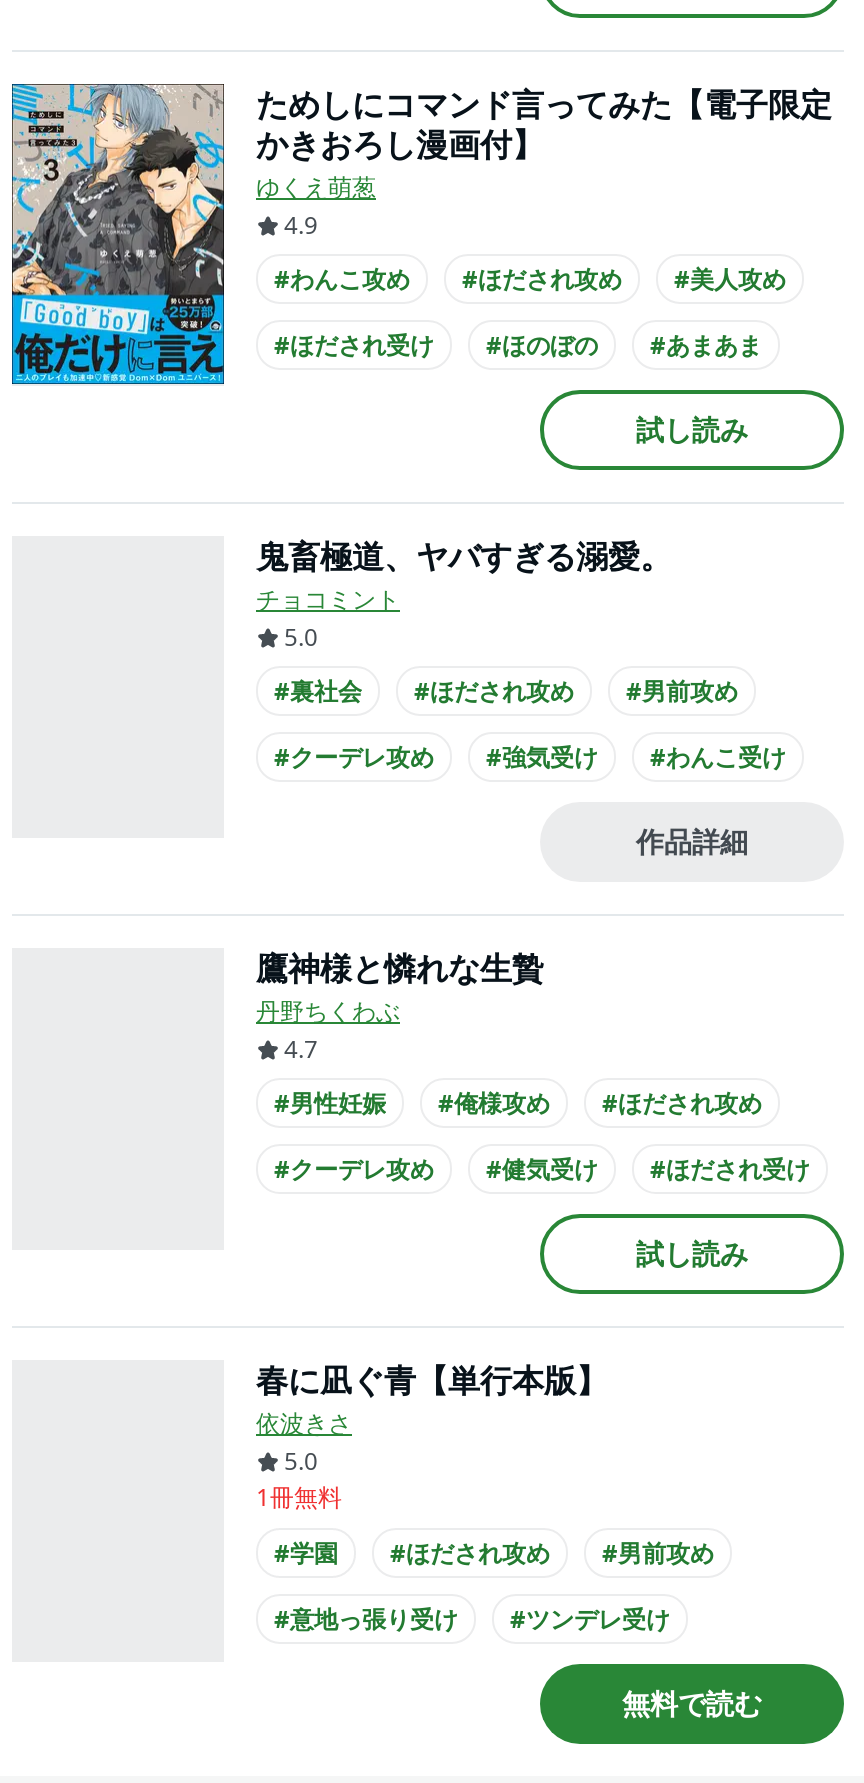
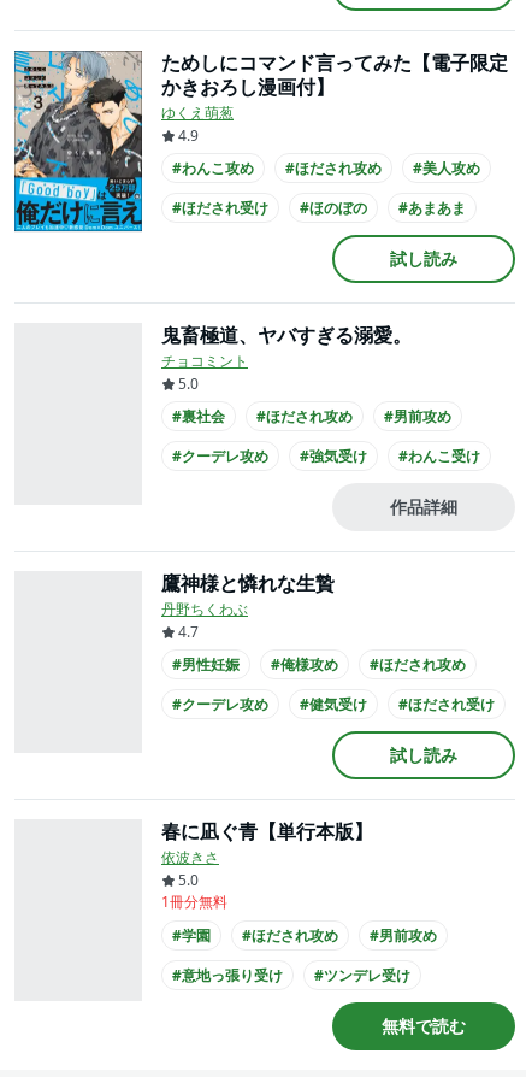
- 1冊無料
+ 1冊分無料
